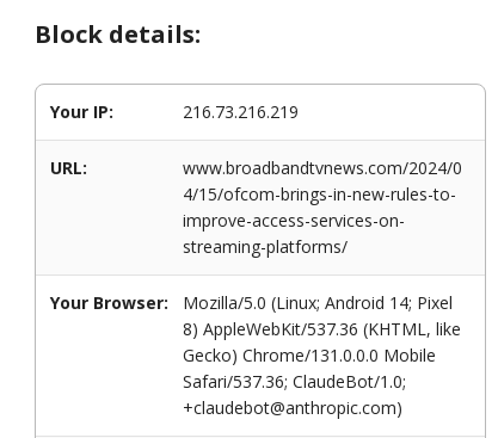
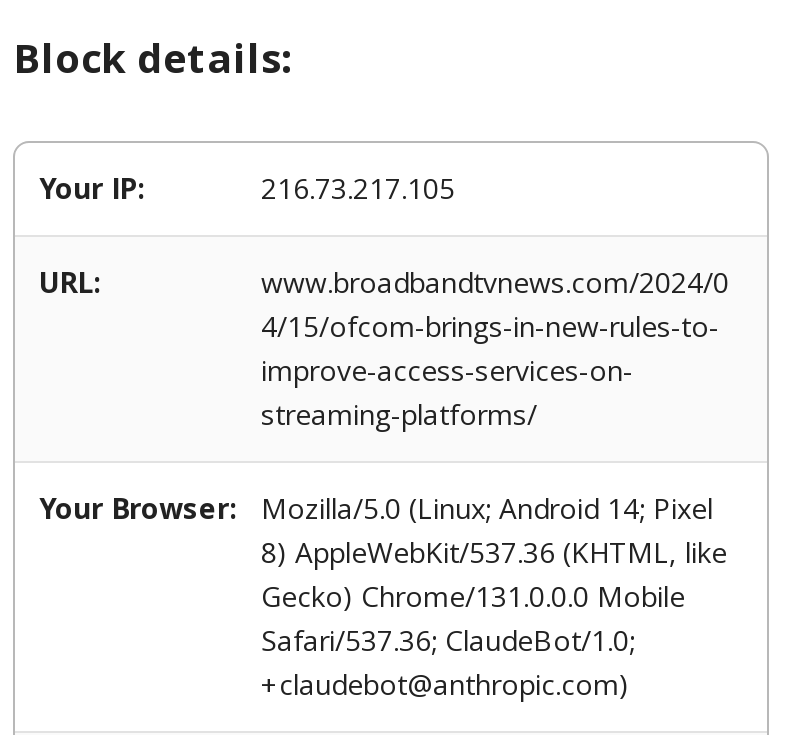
- 216.73.216.219
+ 216.73.217.105
